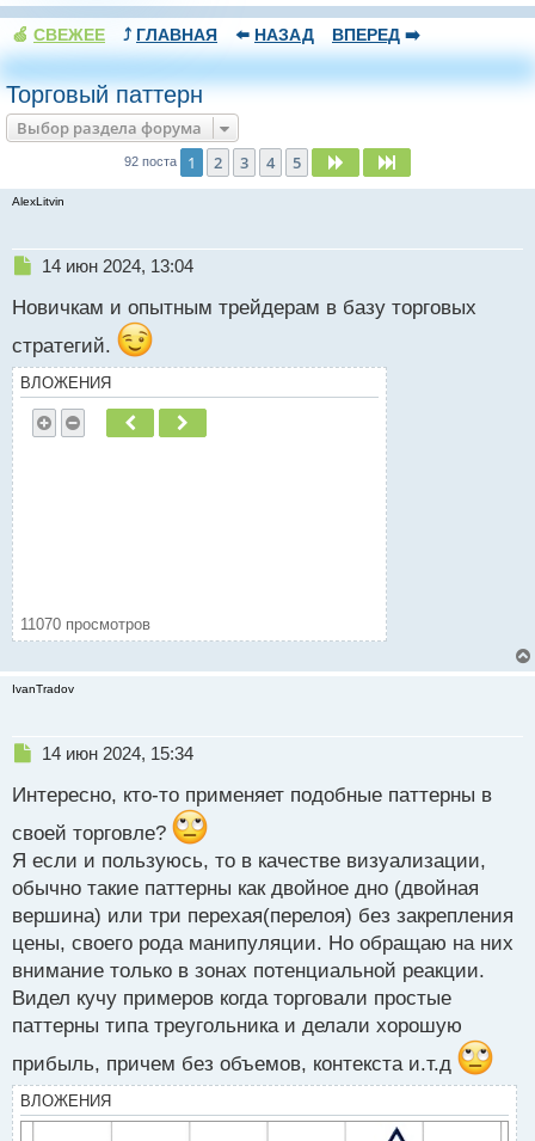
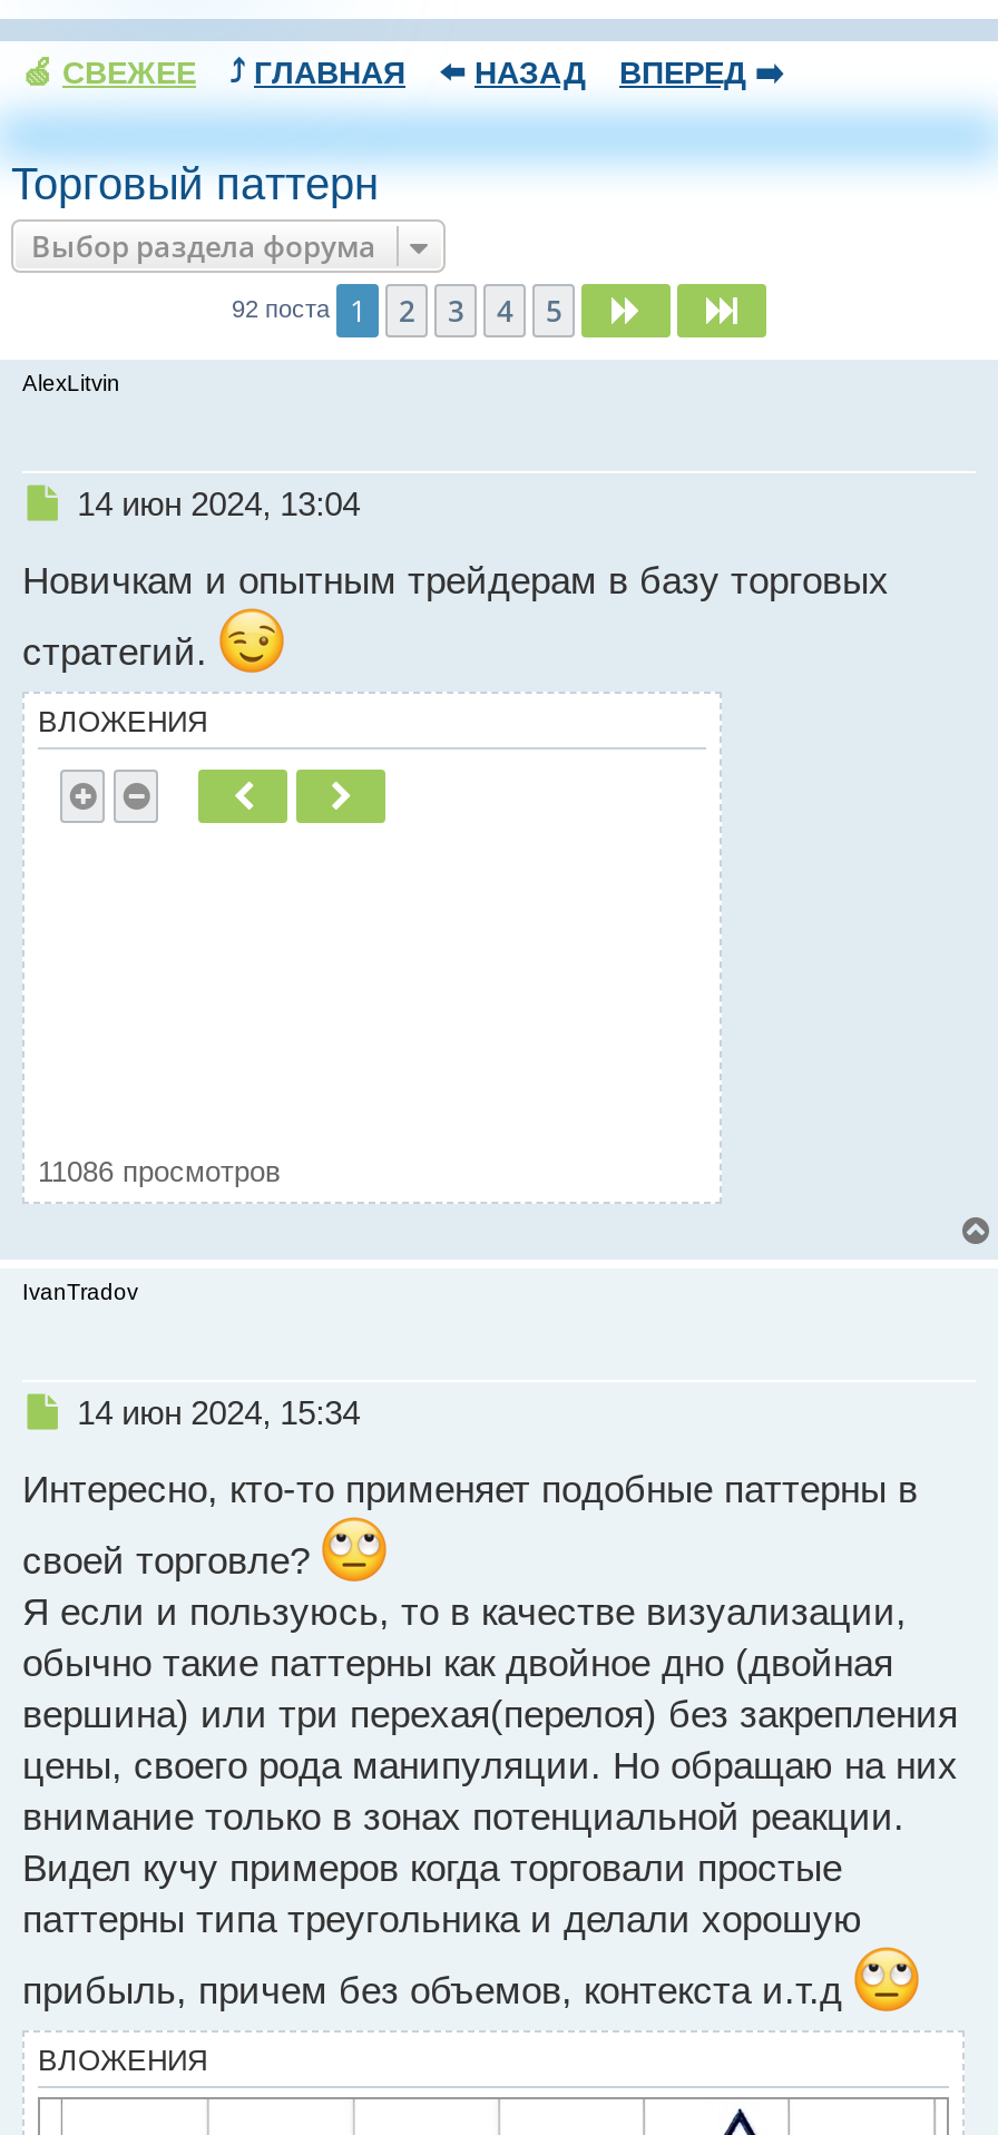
- 11070 просмотров
+ 11086 просмотров
